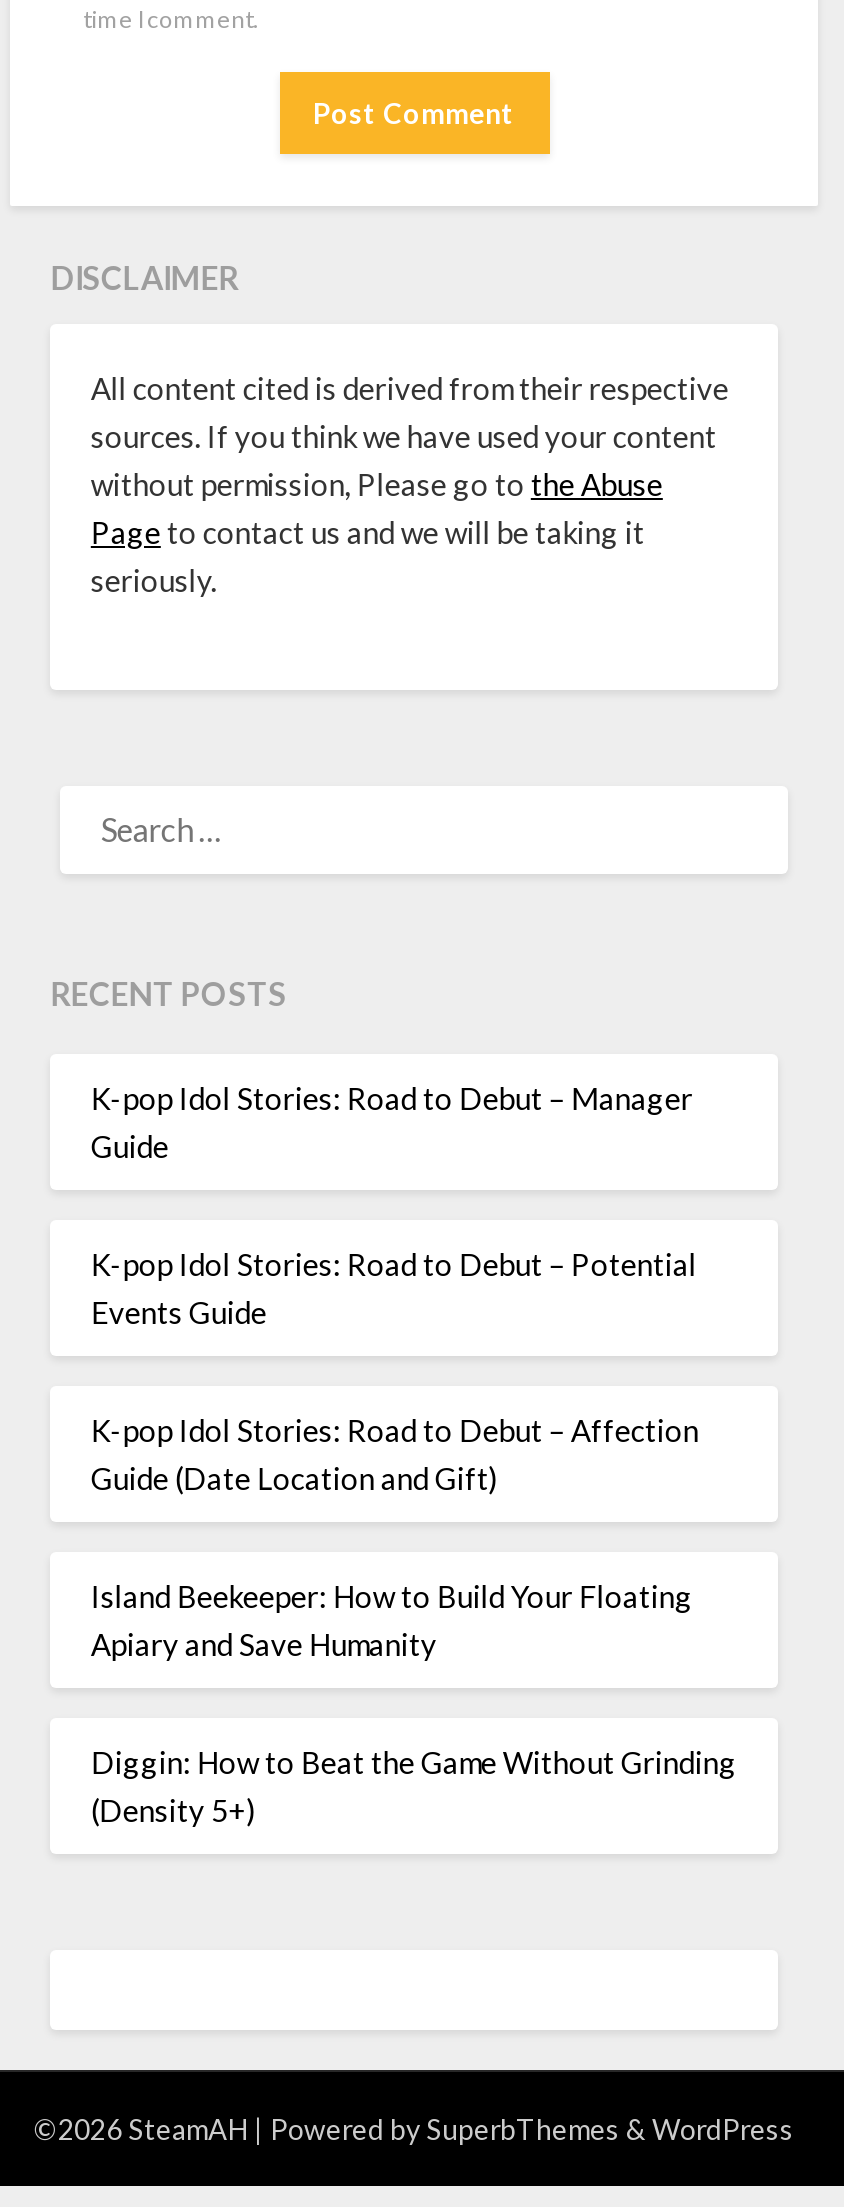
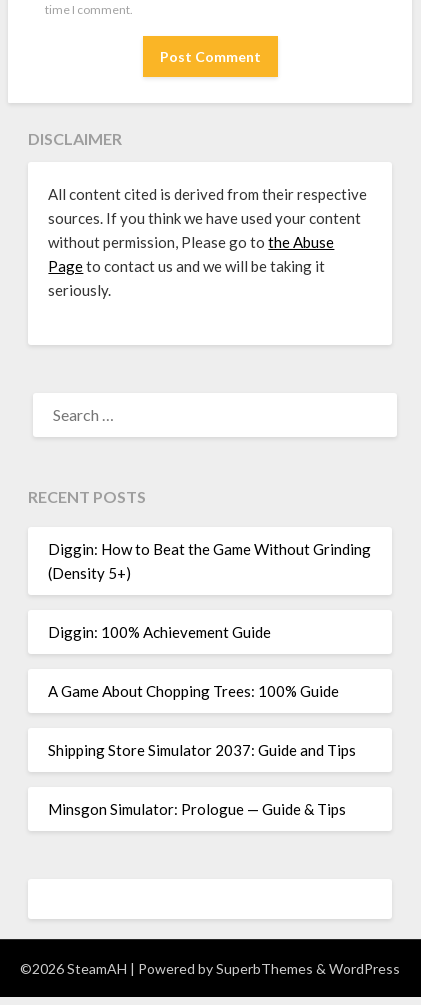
- K-pop Idol Stories: Road to Debut – Manager
- Guide
- K-pop Idol Stories: Road to Debut – Potential
- Events Guide
- K-pop Idol Stories: Road to Debut – Affection
- Guide (Date Location and Gift)
- Island Beekeeper: How to Build Your Floating
- Apiary and Save Humanity

moved up: Diggin: How to Beat the Game Without Grinding | (Density 5+)

+ Diggin: 100% Achievement Guide
+ A Game About Chopping Trees: 100% Guide
+ Shipping Store Simulator 2037: Guide and Tips
+ Minsgon Simulator: Prologue — Guide & Tips
